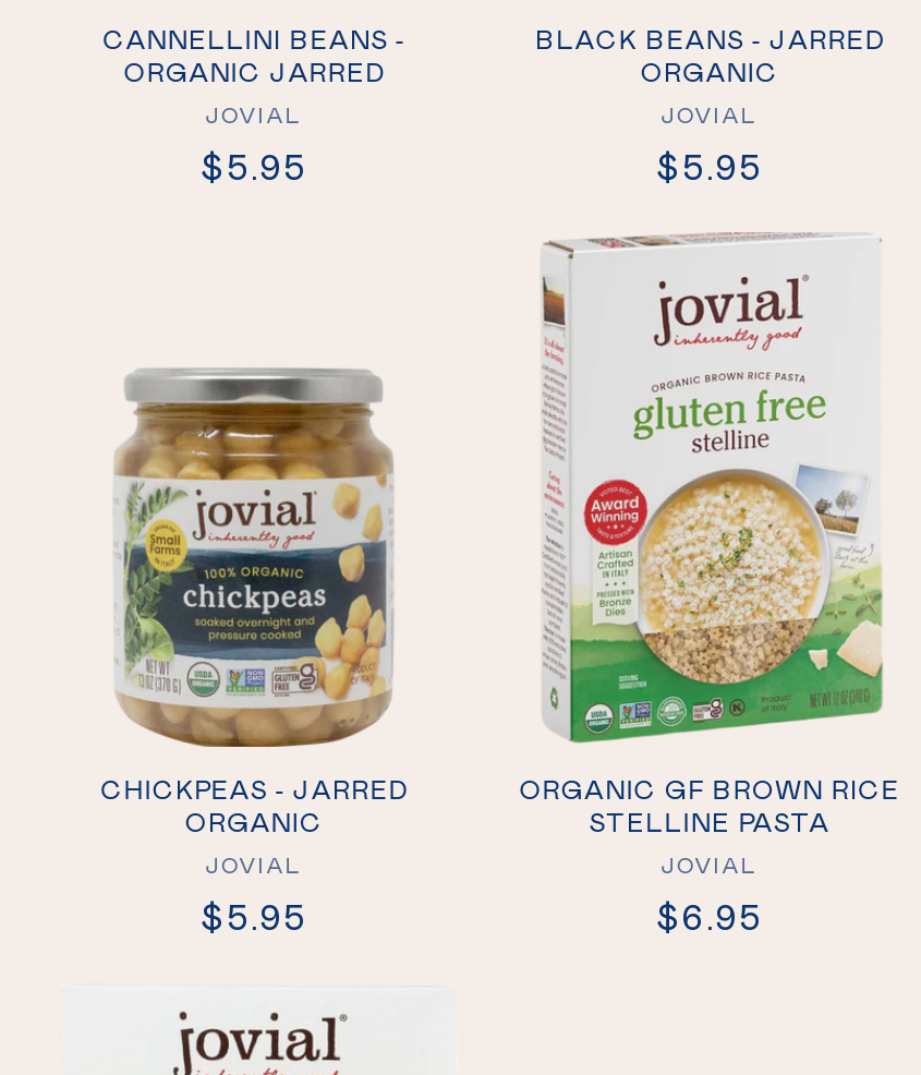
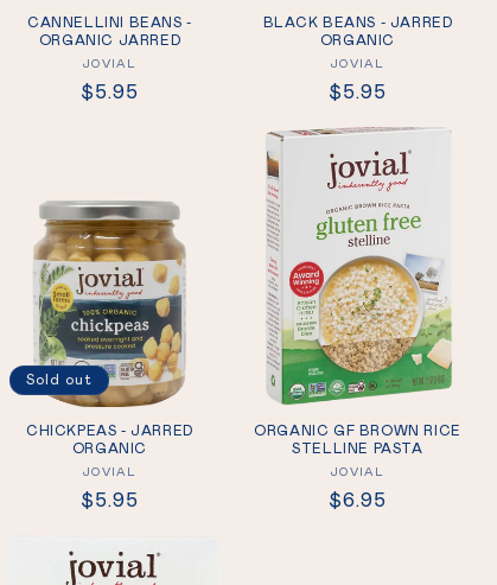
+ Sold out
